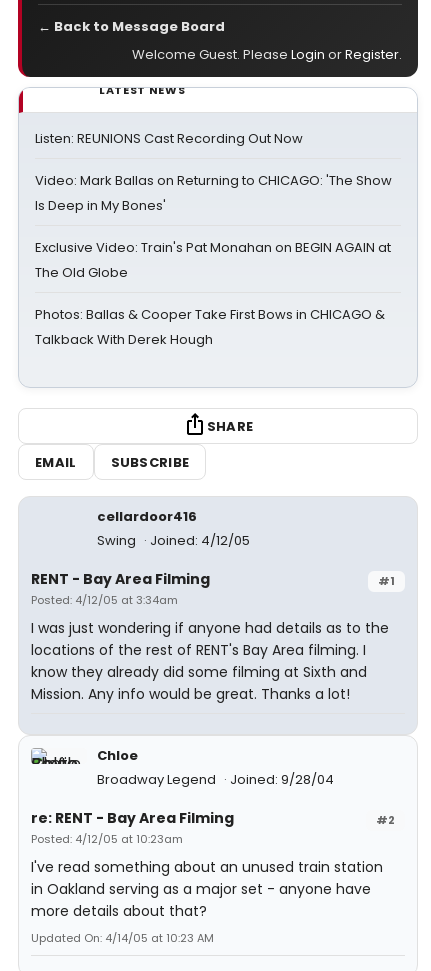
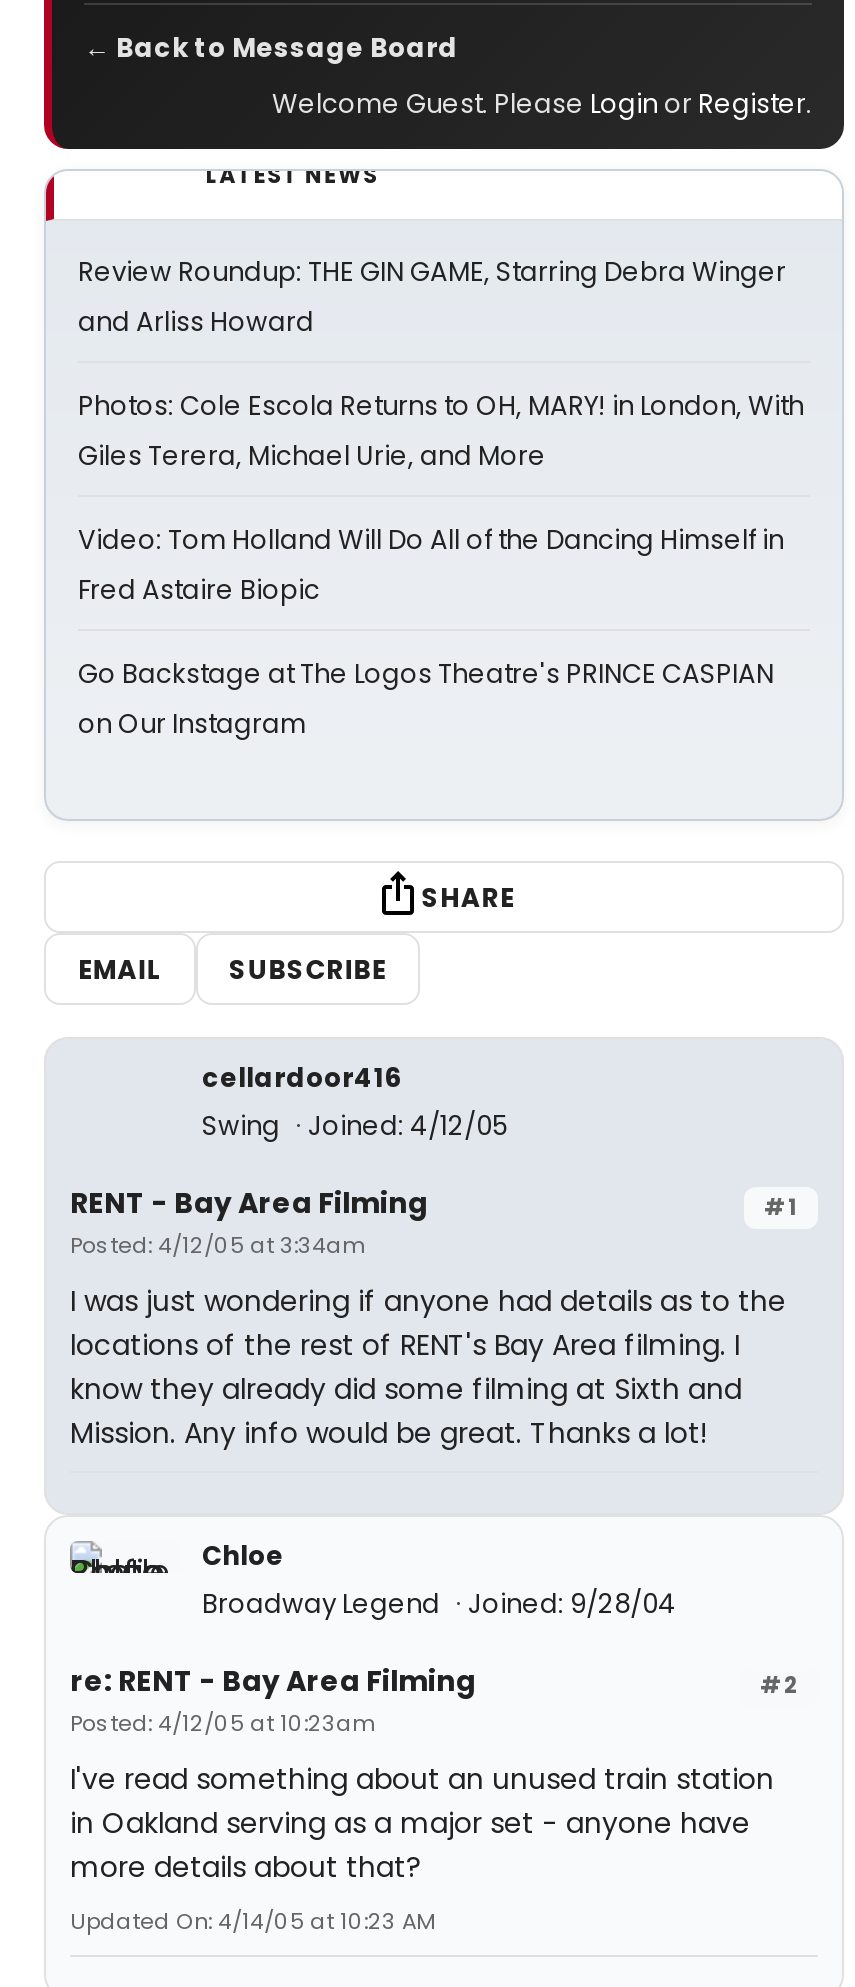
- Listen: REUNIONS Cast Recording Out Now
+ Review Roundup: THE GIN GAME, Starring Debra Winger
+ and Arliss Howard

- Video: Mark Ballas on Returning to CHICAGO: 'The Show
- Is Deep in My Bones'
+ Photos: Cole Escola Returns to OH, MARY! in London, With
+ Giles Terera, Michael Urie, and More

- Exclusive Video: Train's Pat Monahan on BEGIN AGAIN at
- The Old Globe
+ Video: Tom Holland Will Do All of the Dancing Himself in
+ Fred Astaire Biopic

- Photos: Ballas & Cooper Take First Bows in CHICAGO &
- Talkback With Derek Hough
+ Go Backstage at The Logos Theatre's PRINCE CASPIAN
+ on Our Instagram
